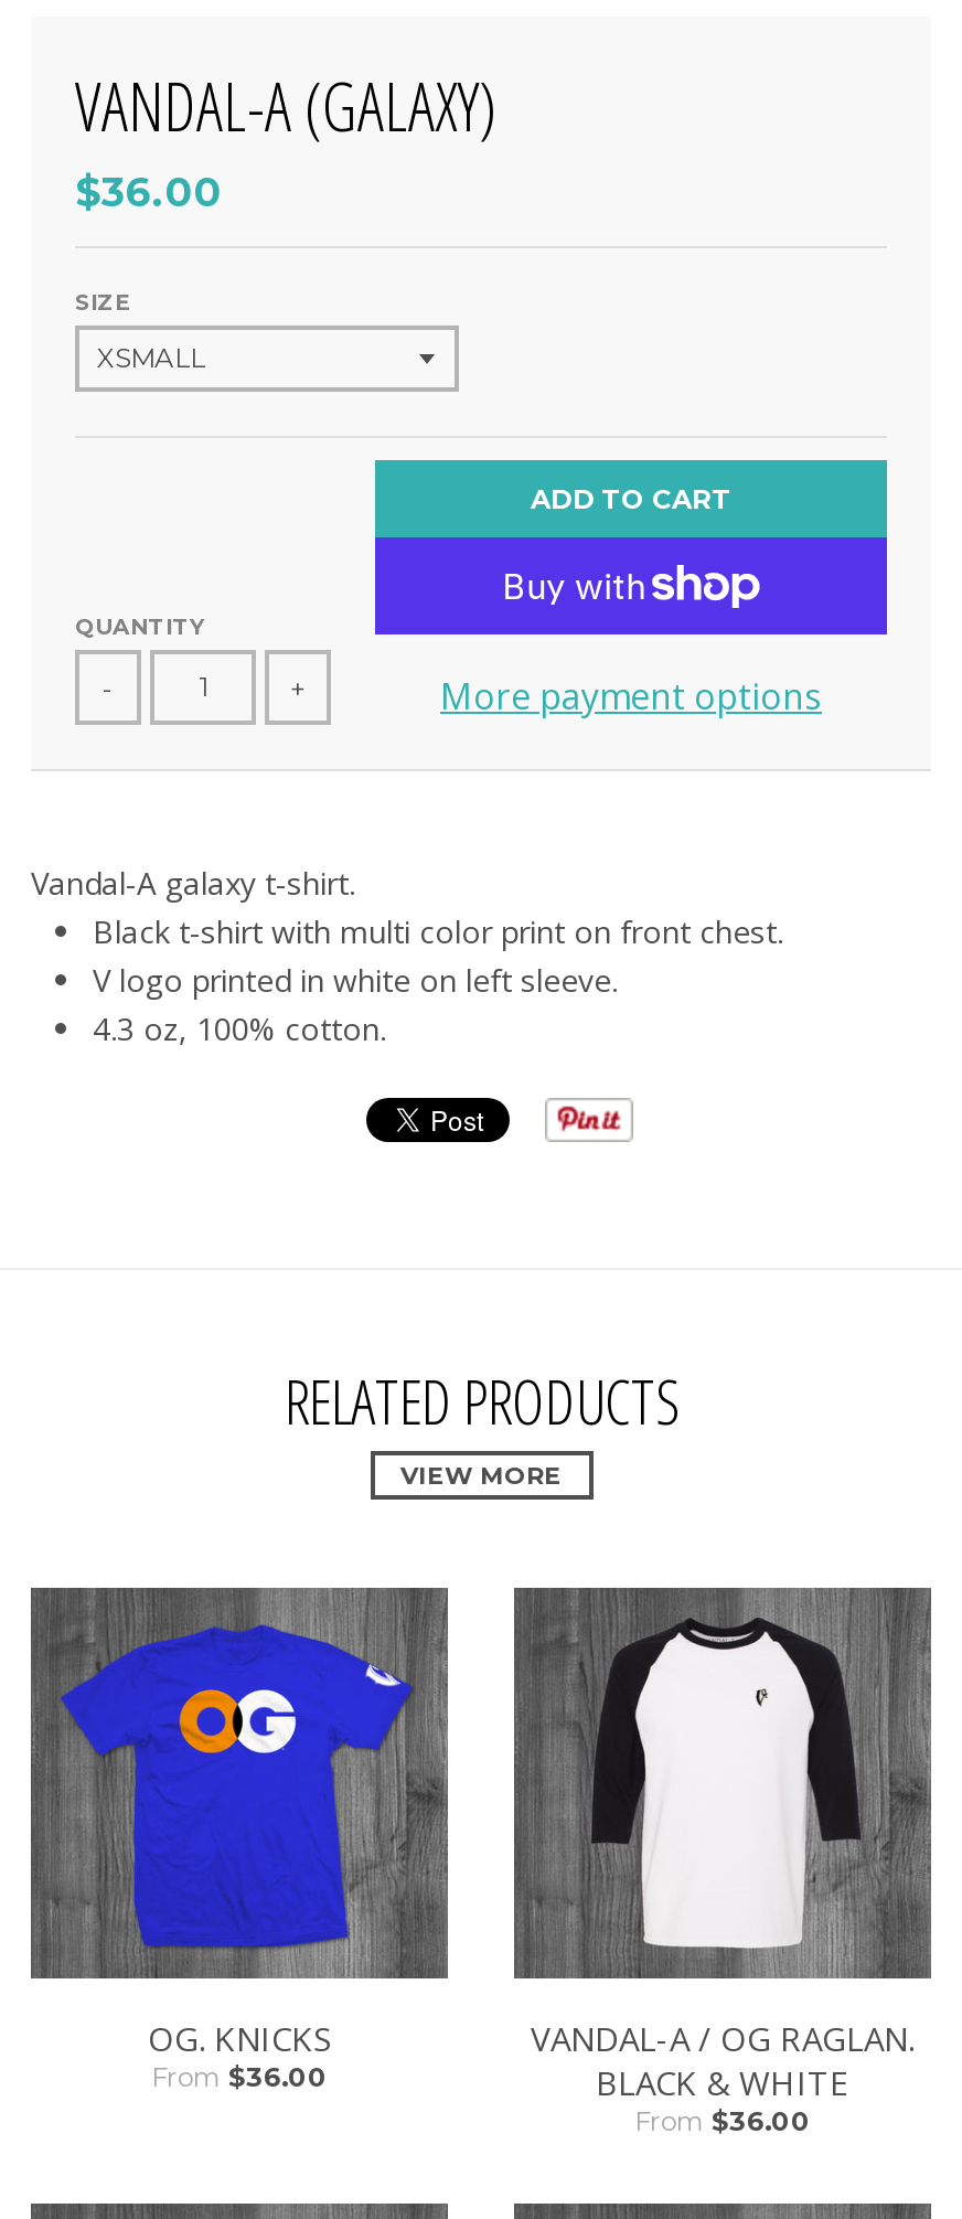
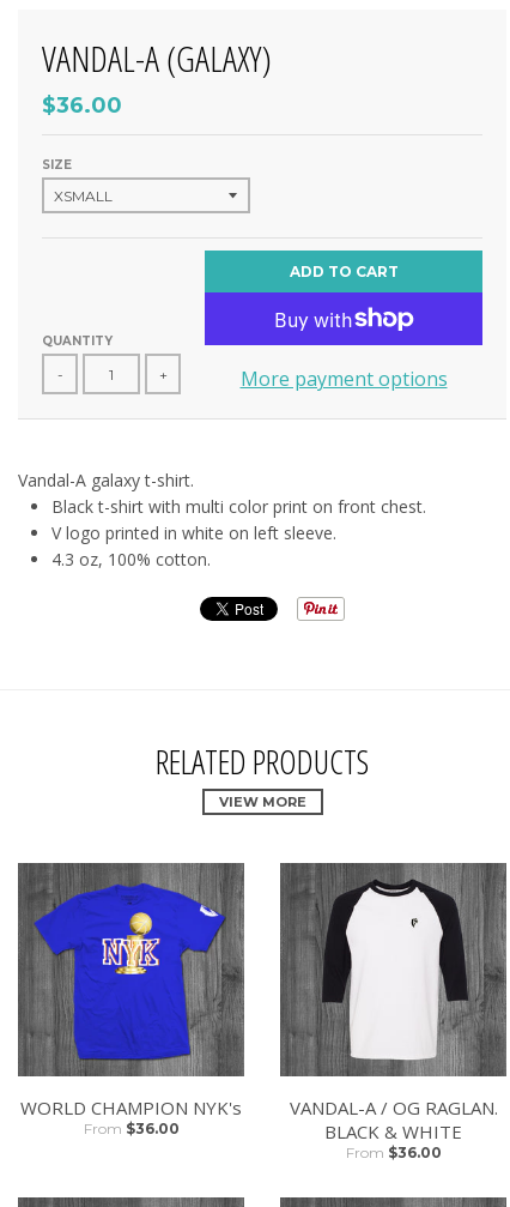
- [image]
+ [image]

- OG. KNICKS
+ WORLD CHAMPION NYK's
